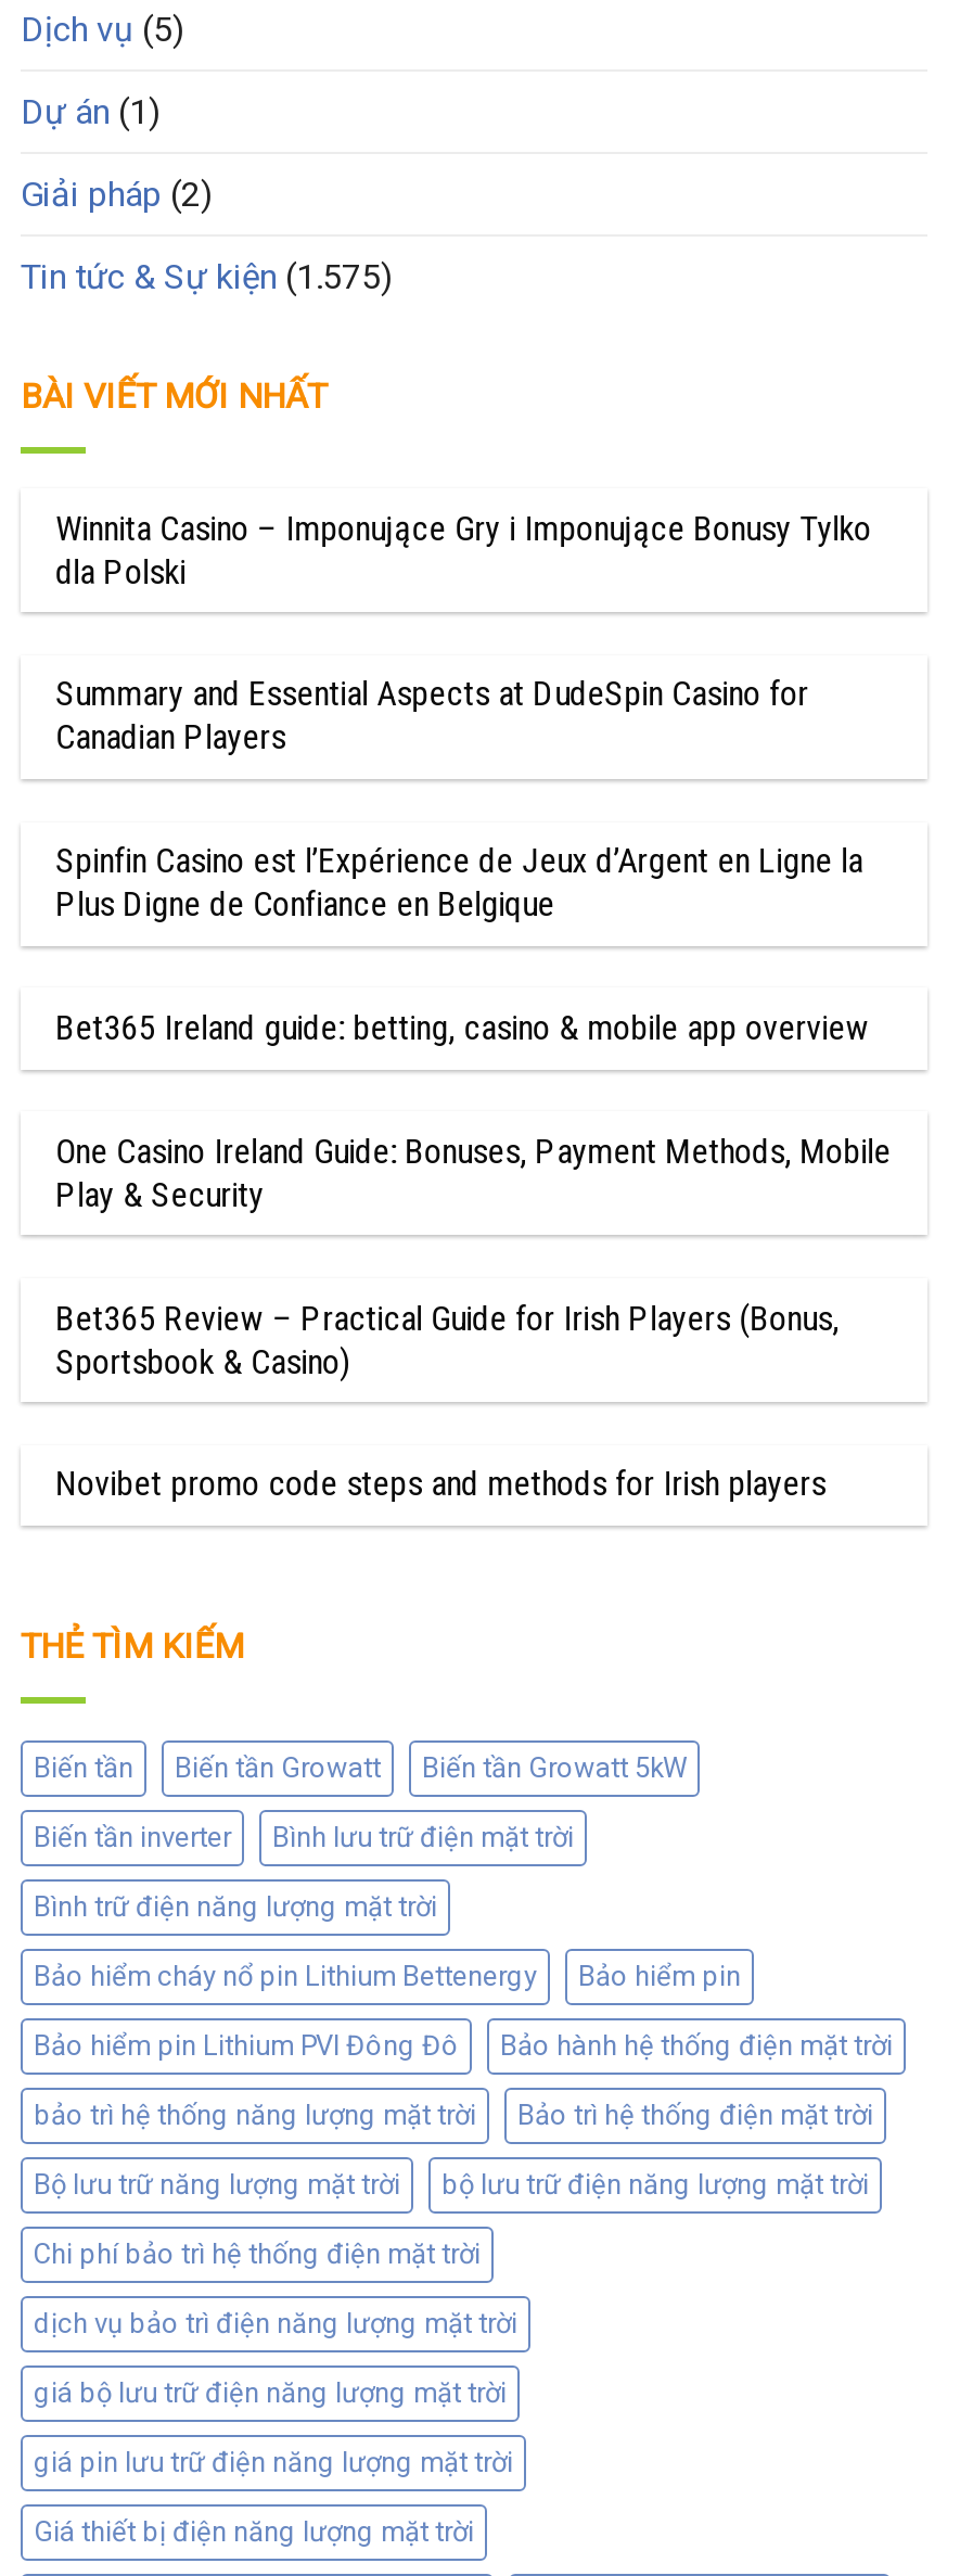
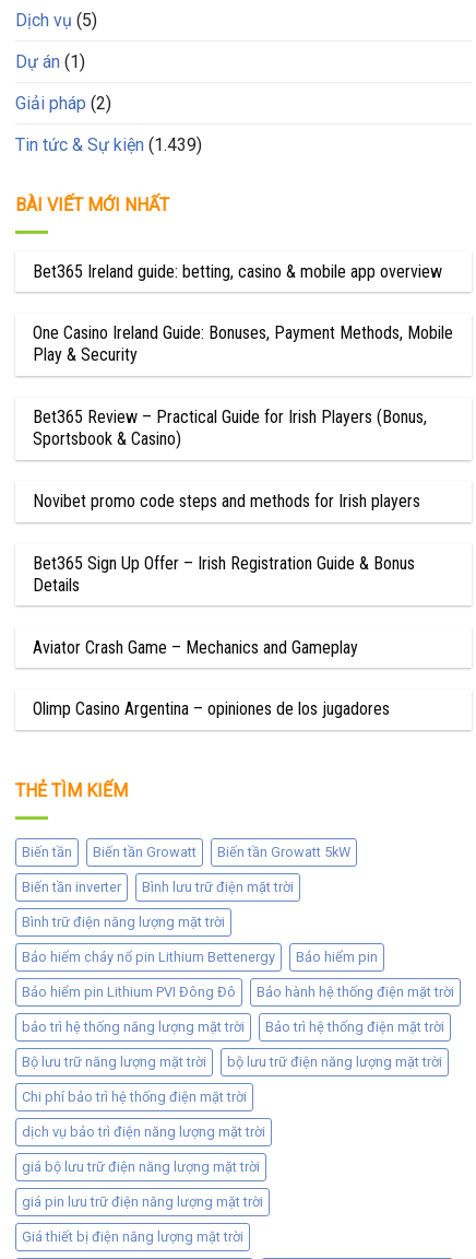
- Tin tức & Sự kiện (1.575)
+ Tin tức & Sự kiện (1.439)

- Winnita Casino – Imponujące Gry i Imponujące Bonusy Tylko
- dla Polski
- Summary and Essential Aspects at DudeSpin Casino for
- Canadian Players
- Spinfin Casino est l’Expérience de Jeux d’Argent en Ligne la
- Plus Digne de Confiance en Belgique

moved up: Bet365 Ireland guide: betting, casino & mobile app overview | One Casino Ireland Guide: Bonuses, Payment Methods, Mobile | Play & Security | Bet365 Review – Practical Guide for Irish Players (Bonus, | Sportsbook & Casino) | Novibet promo code steps and methods for Irish players

+ Bet365 Sign Up Offer – Irish Registration Guide & Bonus
+ Details
+ Aviator Crash Game – Mechanics and Gameplay
+ Olimp Casino Argentina – opiniones de los jugadores
